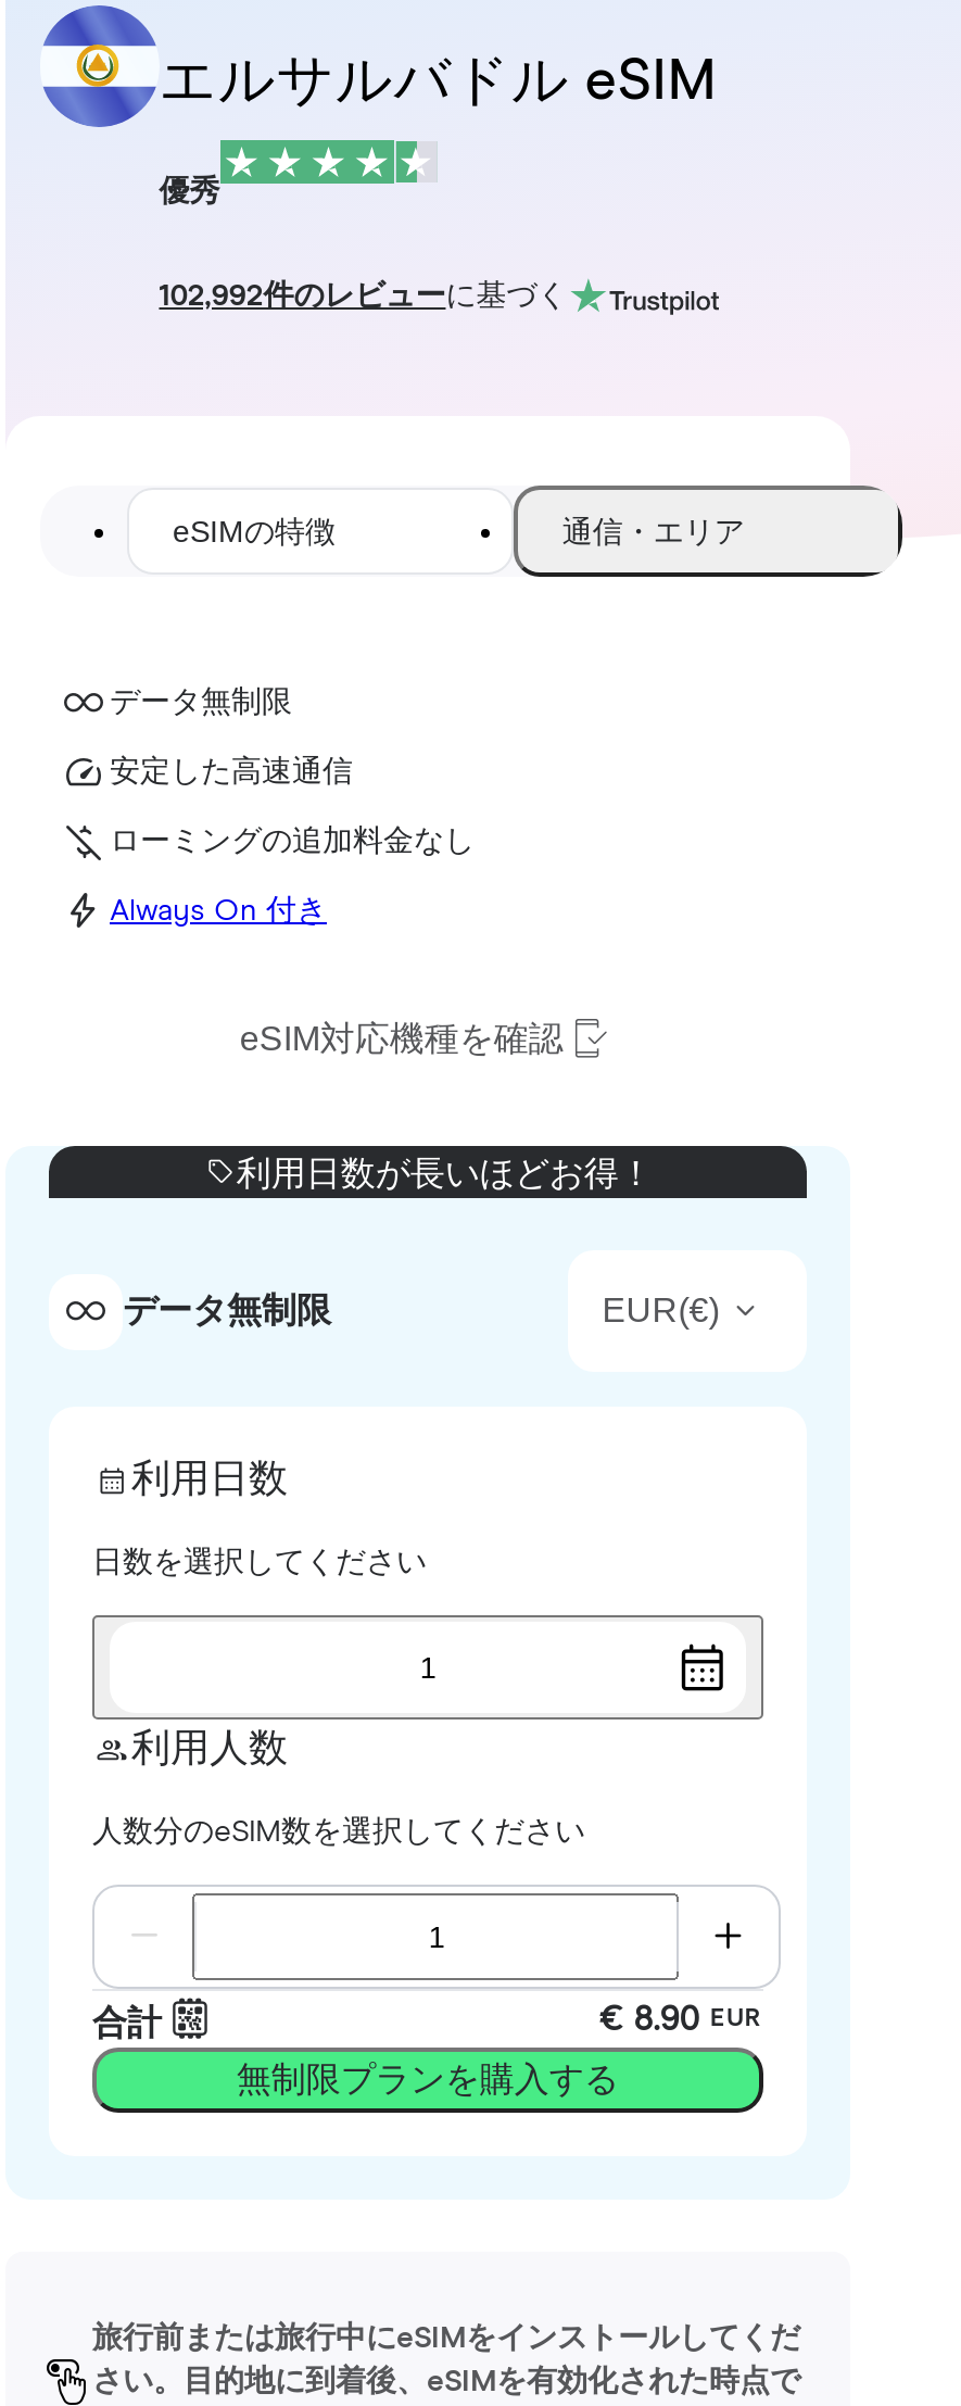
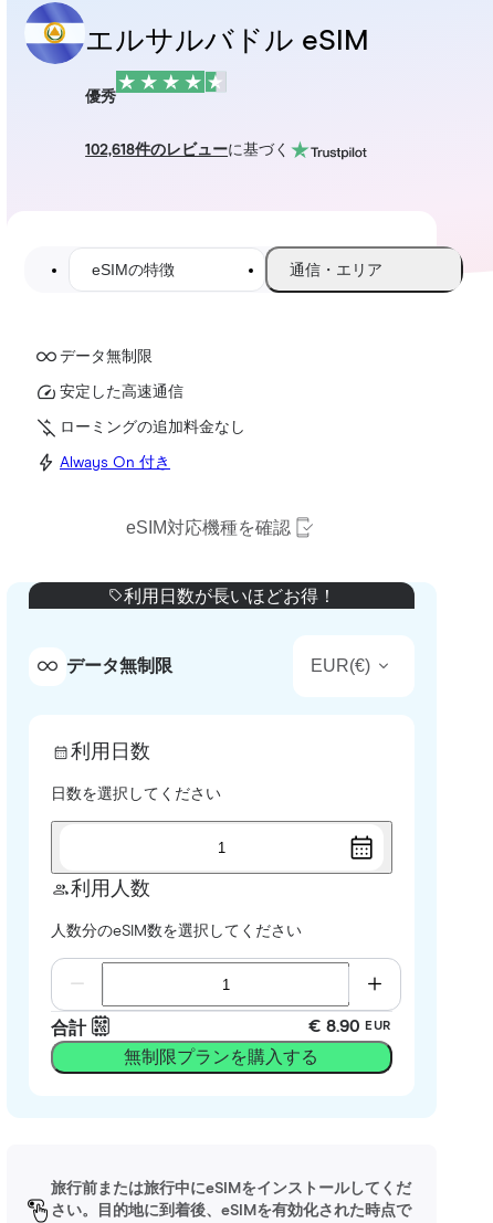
- 102,992件のレビューに基づく
+ 102,618件のレビューに基づく
